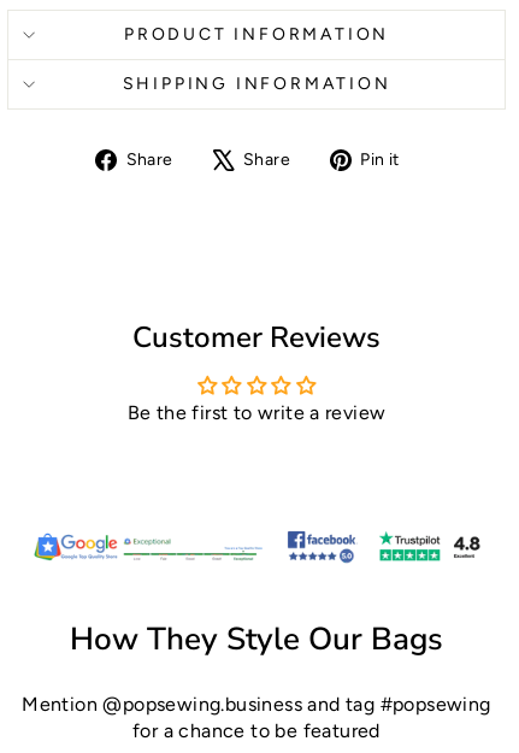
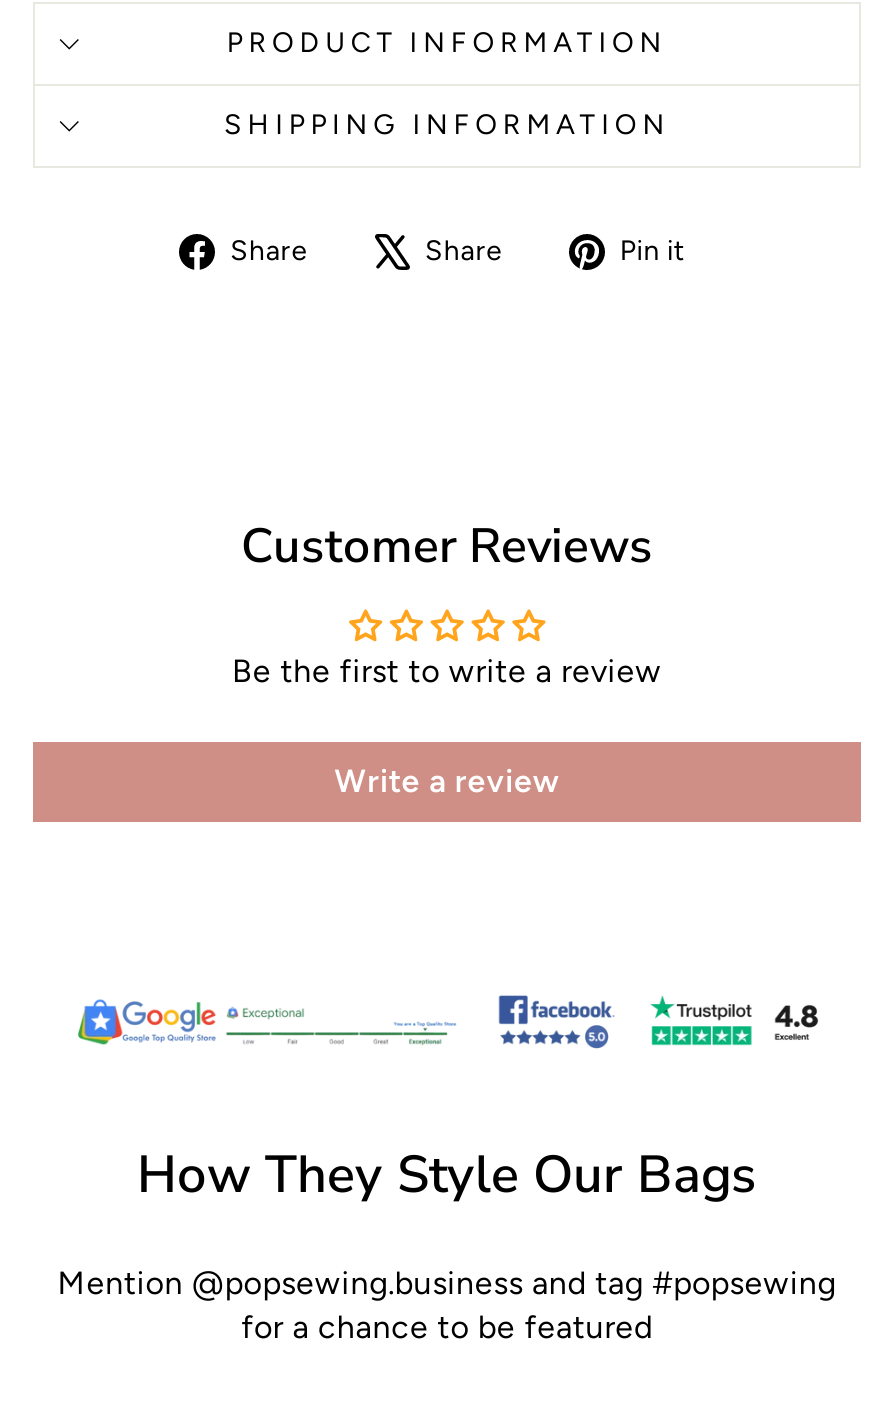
+ Write a review
